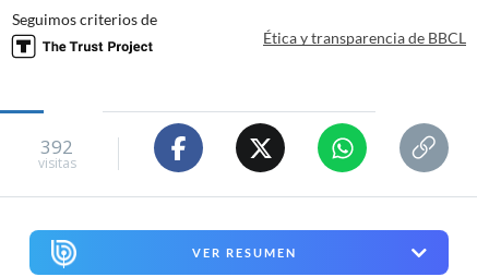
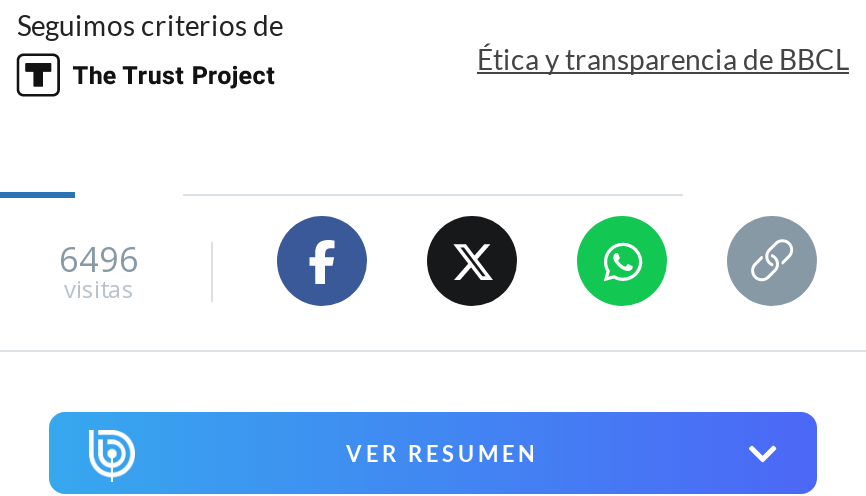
- 392
+ 6496
